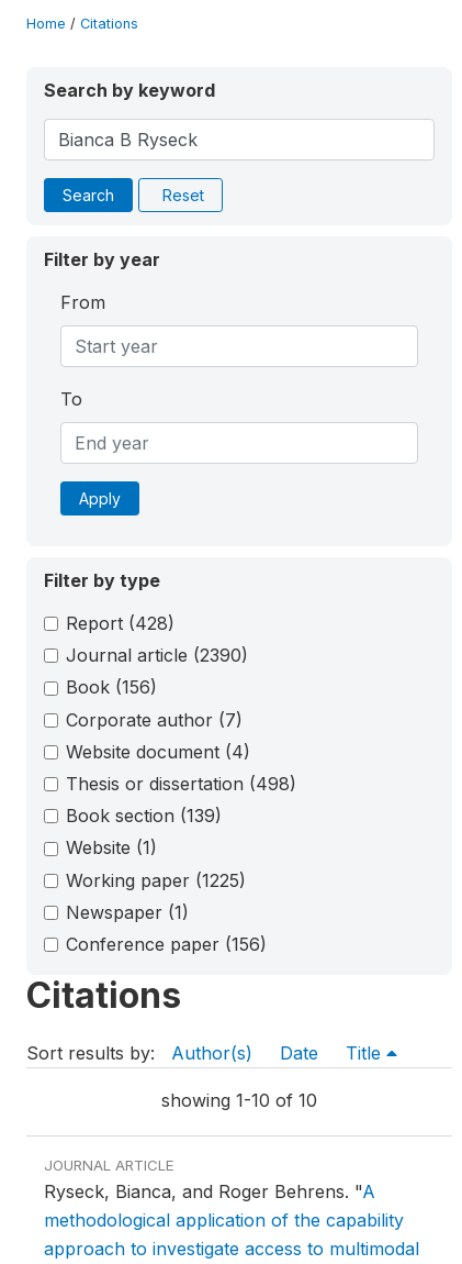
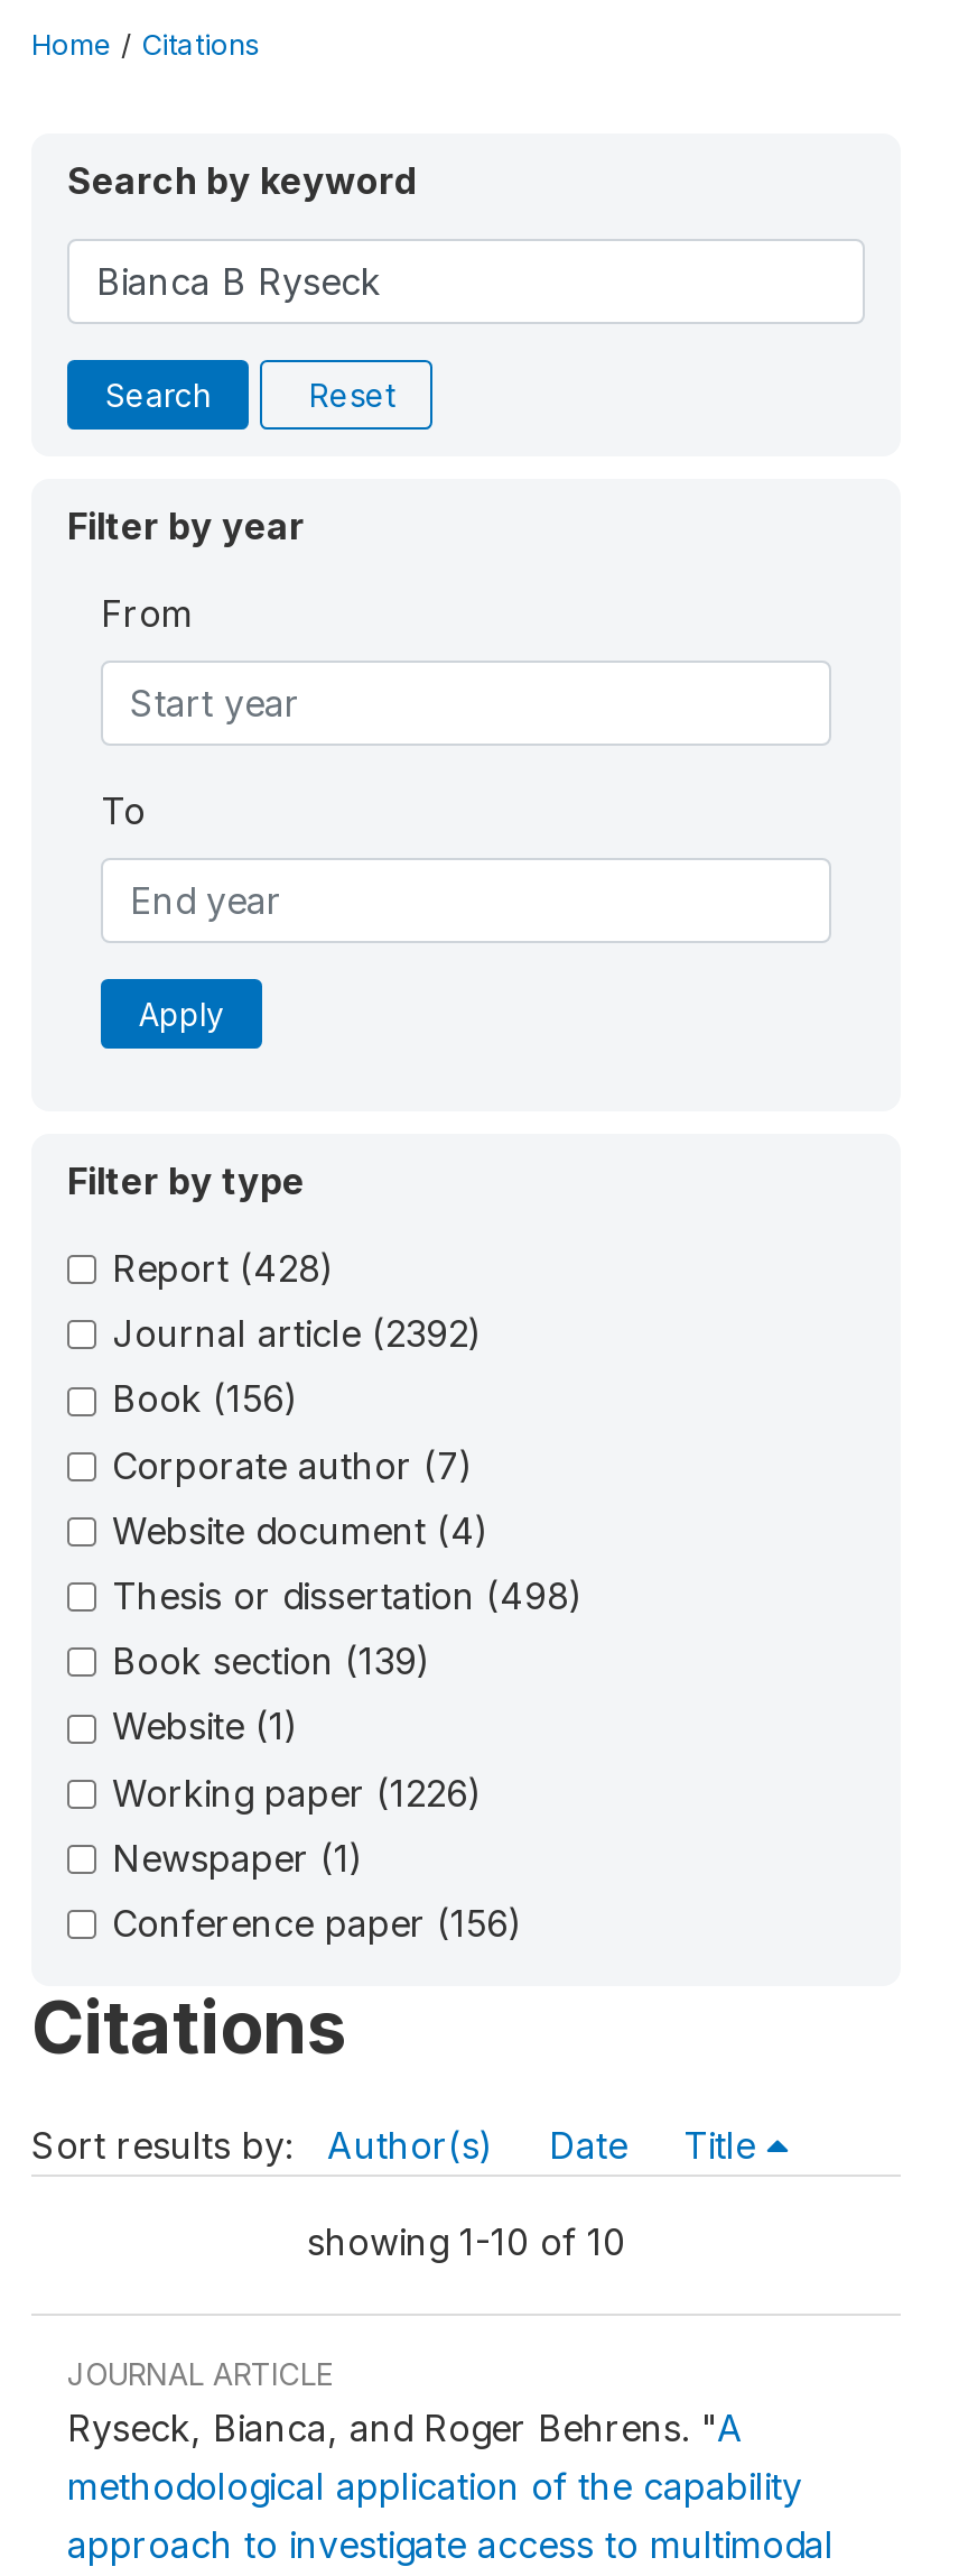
- Journal article (2390)
+ Journal article (2392)

- Working paper (1225)
+ Working paper (1226)
